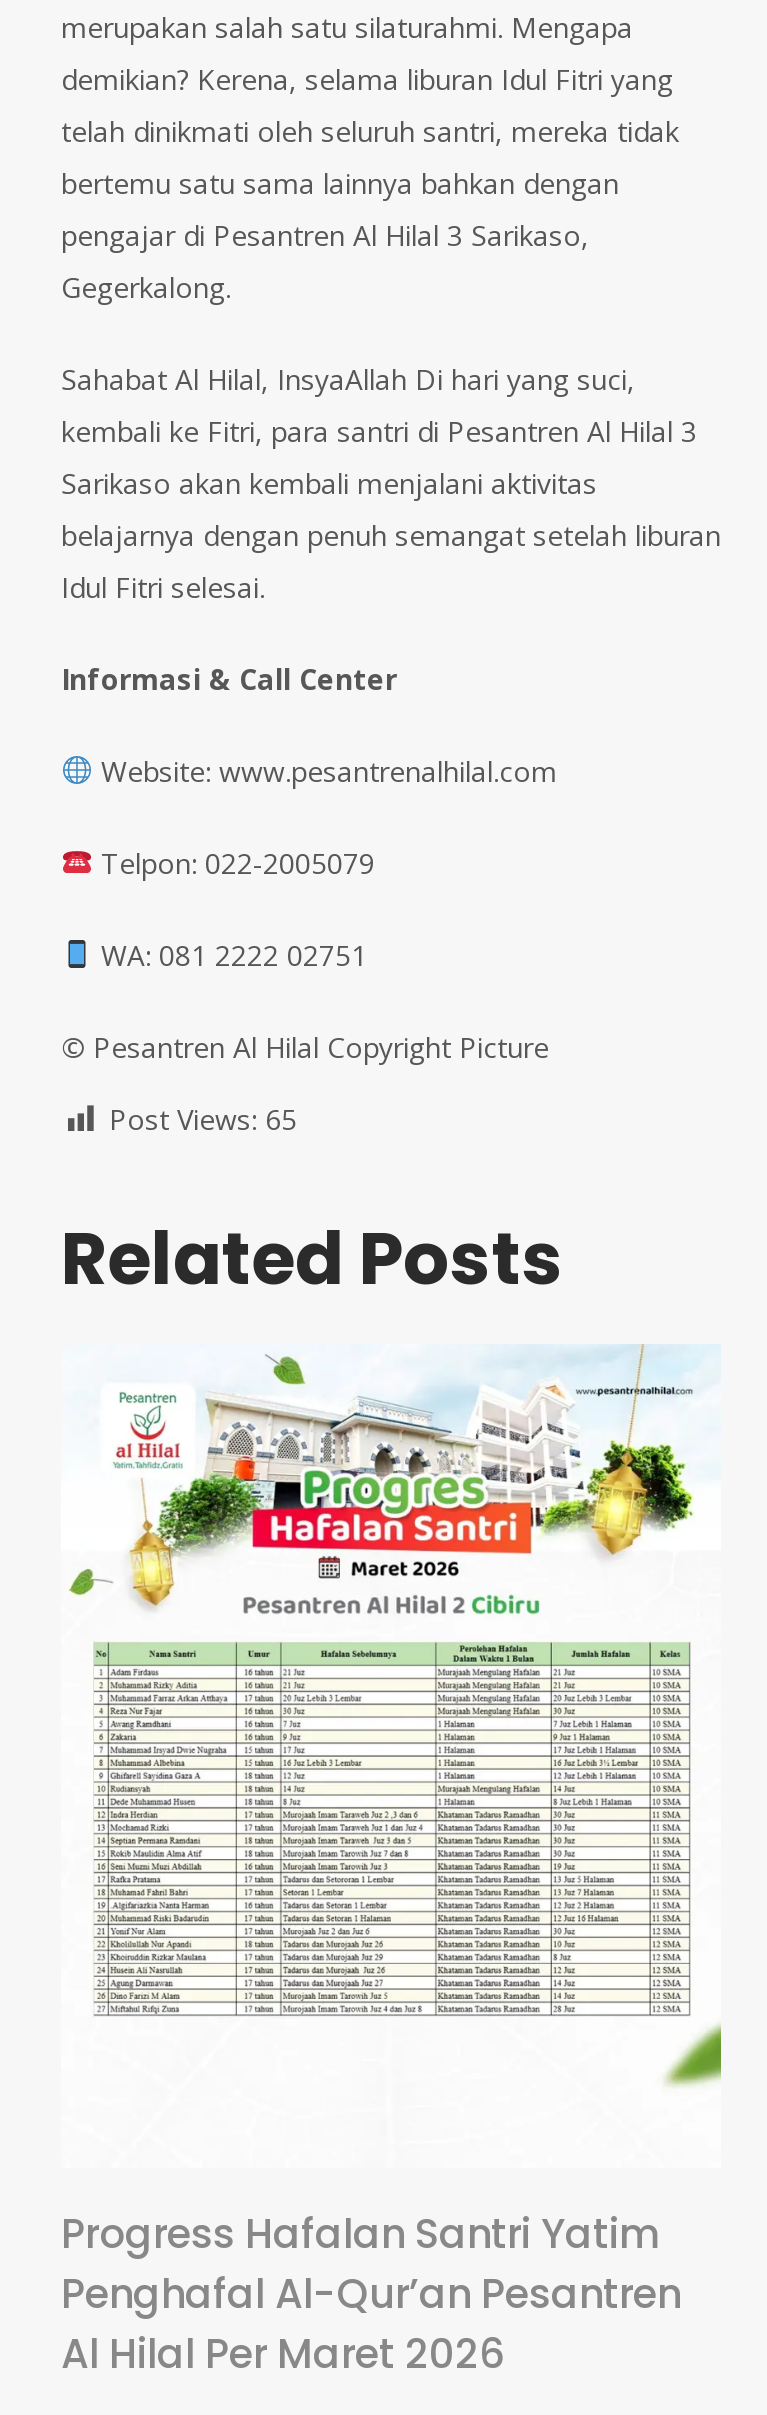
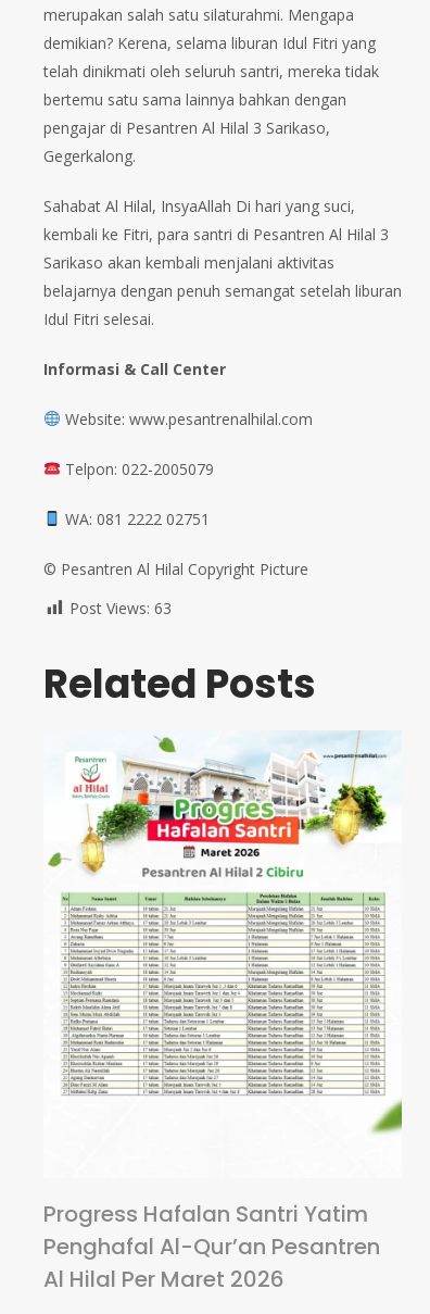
- Post Views: 65
+ Post Views: 63
